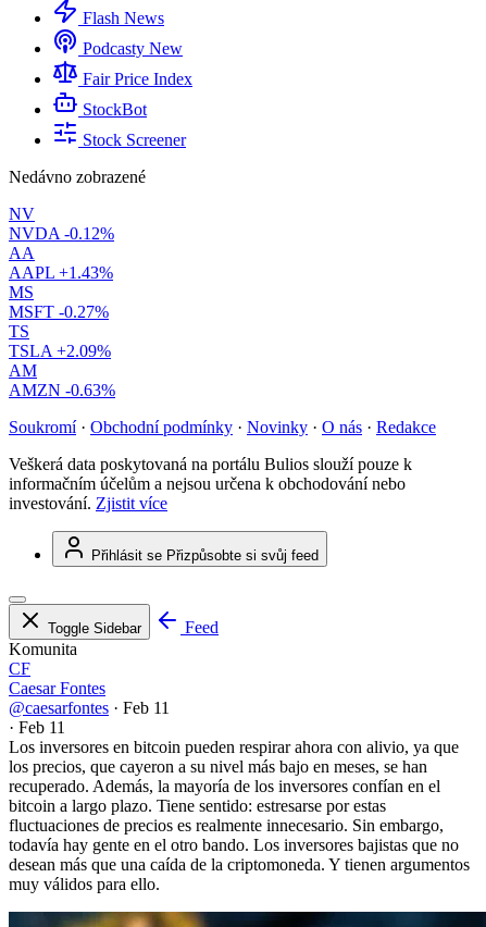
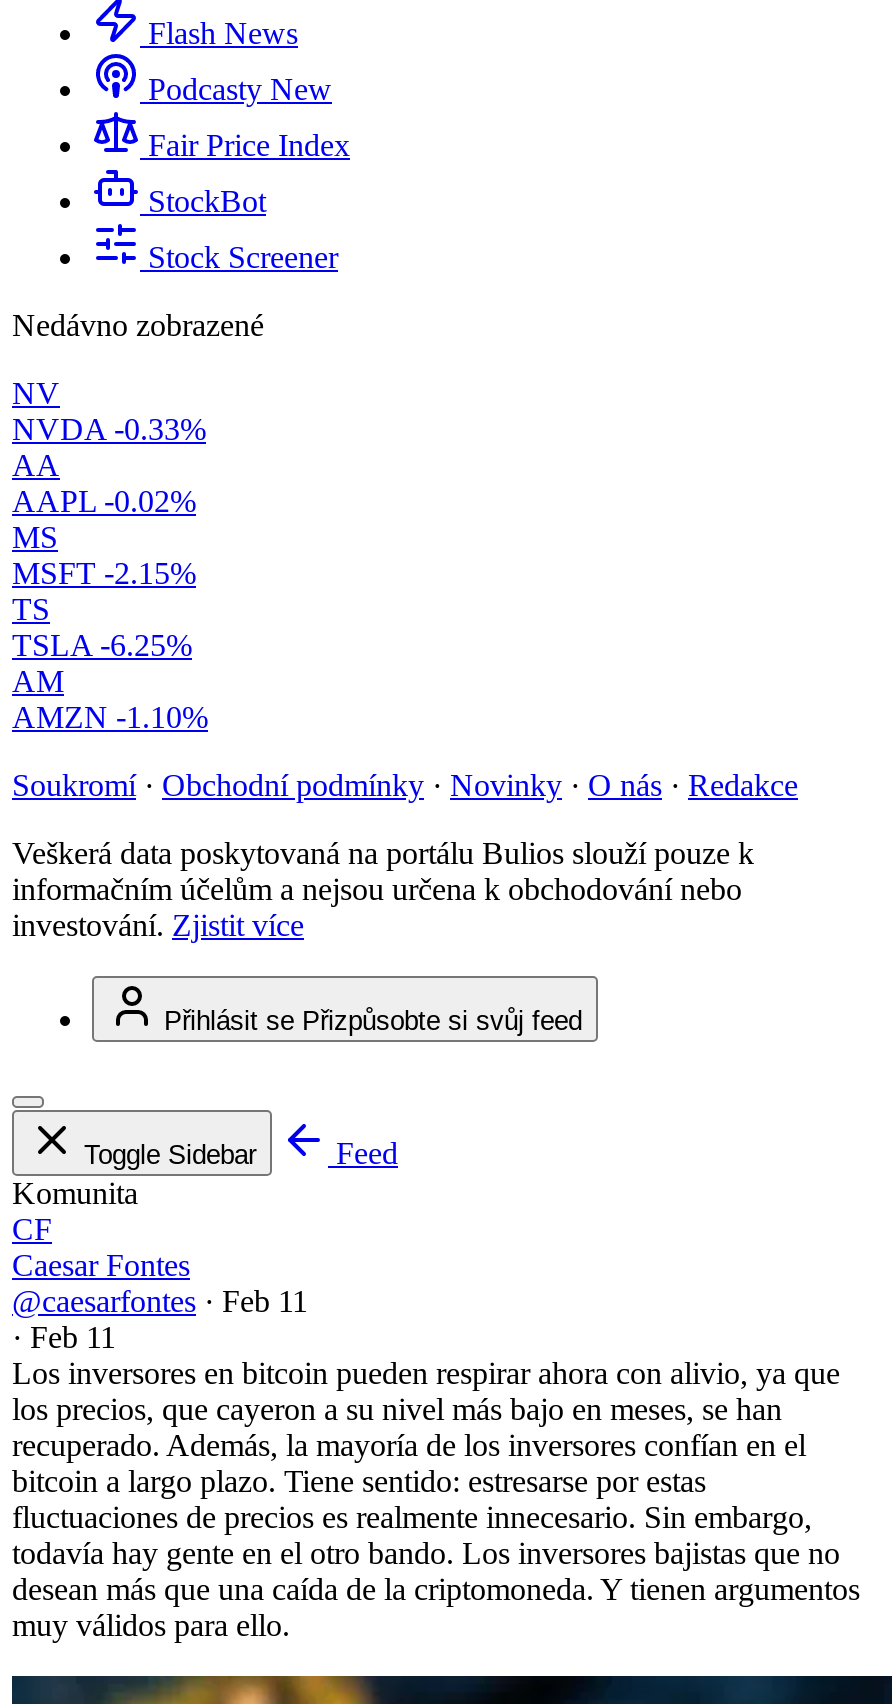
- NVDA -0.12%
+ NVDA -0.33%

- AAPL +1.43%
+ AAPL -0.02%

- MSFT -0.27%
+ MSFT -2.15%

- TSLA +2.09%
+ TSLA -6.25%

- AMZN -0.63%
+ AMZN -1.10%
